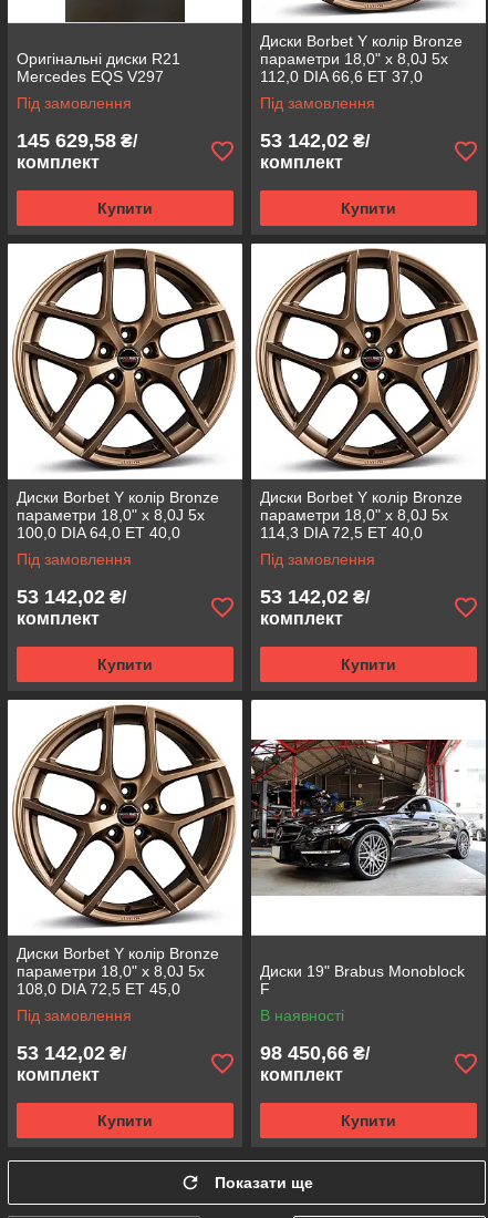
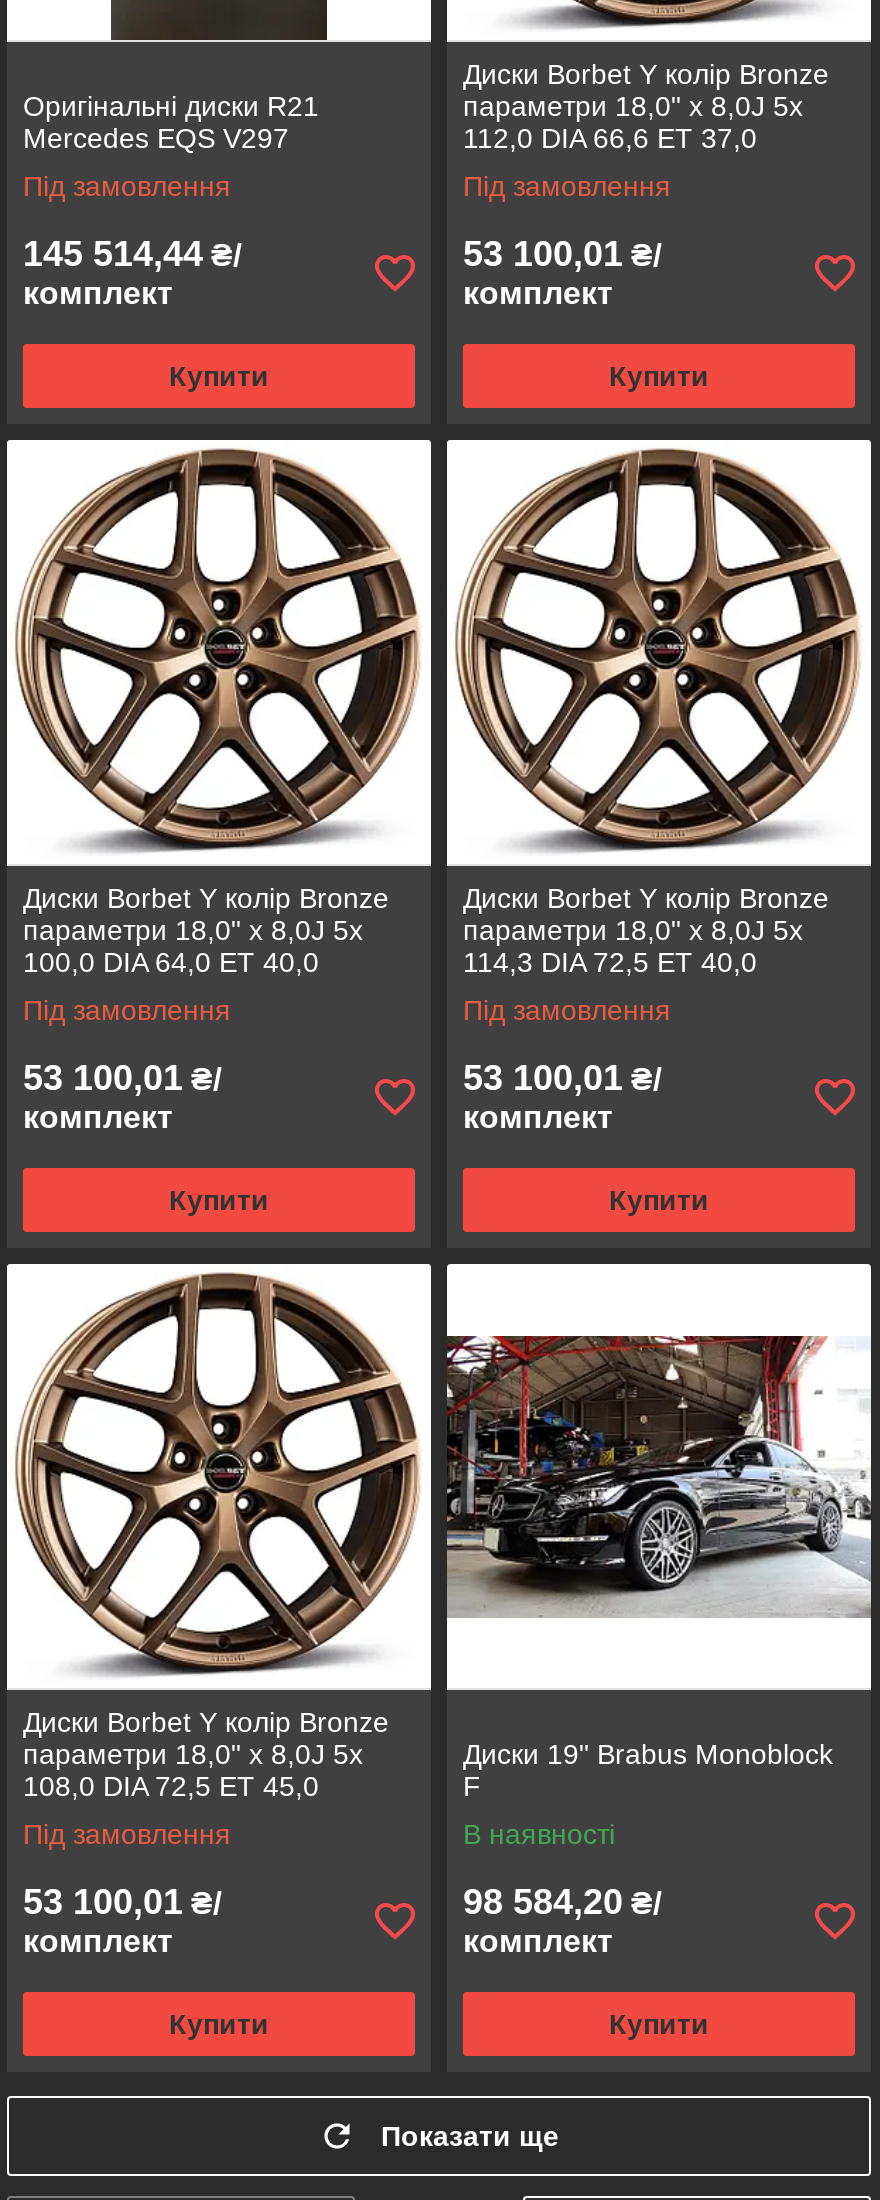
- 145 629,58 ₴/
+ 145 514,44 ₴/

- 53 142,02 ₴/
+ 53 100,01 ₴/

- 53 142,02 ₴/
+ 53 100,01 ₴/

- 53 142,02 ₴/
+ 53 100,01 ₴/

- 53 142,02 ₴/
+ 53 100,01 ₴/

- 98 450,66 ₴/
+ 98 584,20 ₴/
